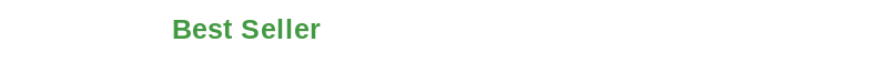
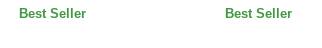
+ Best Seller
